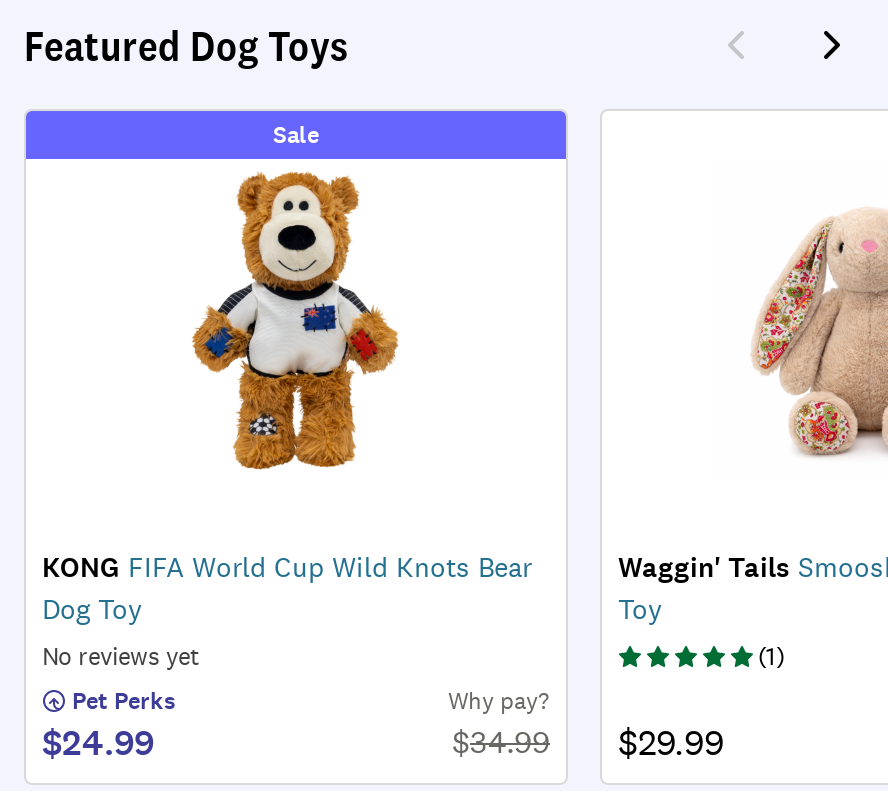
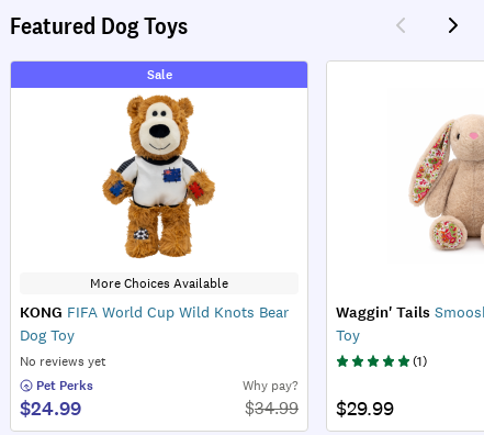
+ More Choices Available
